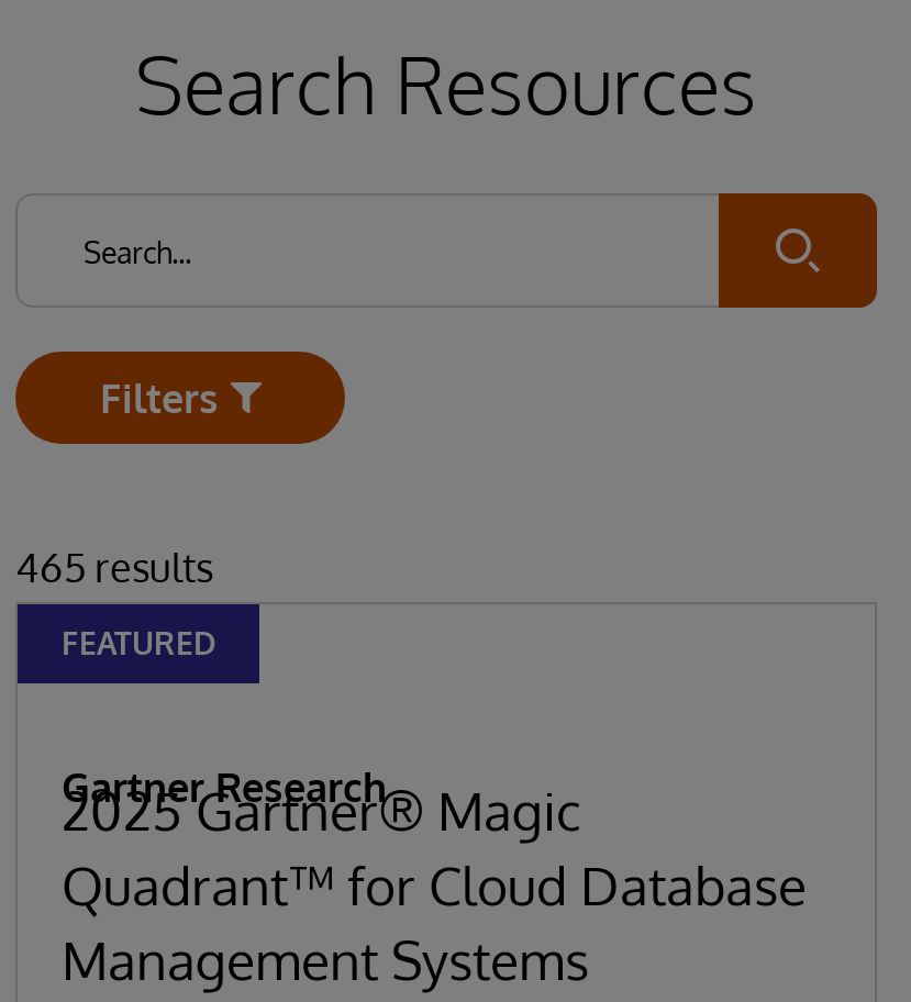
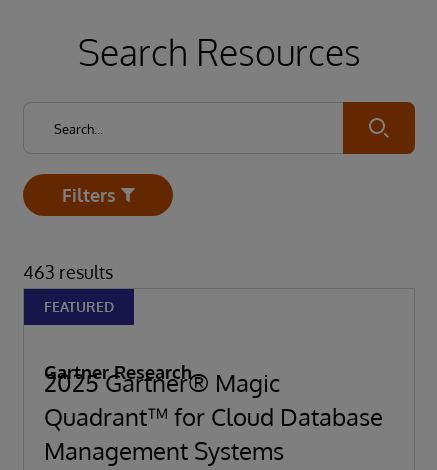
- 465 results
+ 463 results
